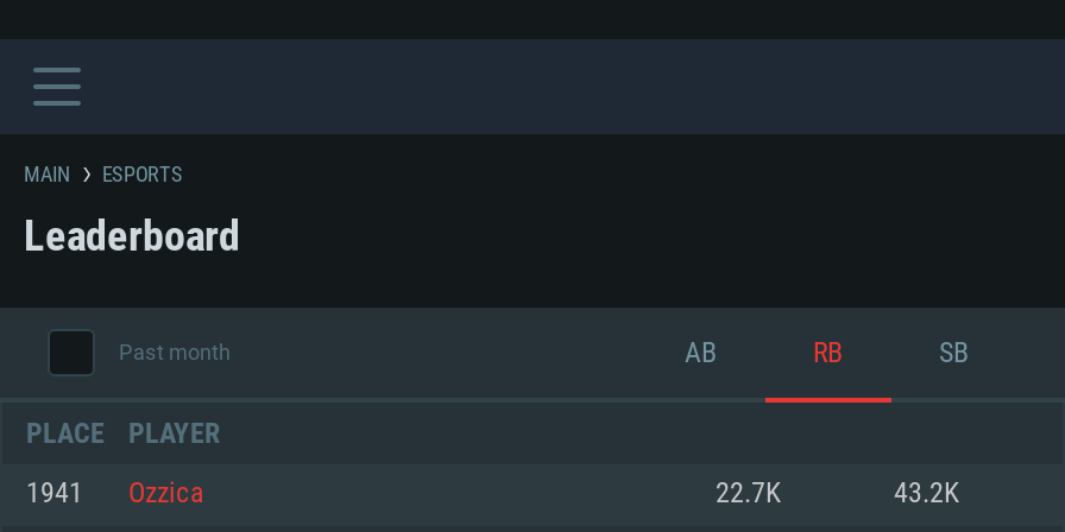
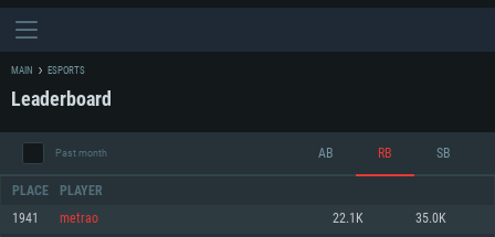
- Ozzica
- 22.7K
- 43.2K
+ metrao
+ 22.1K
+ 35.0K
